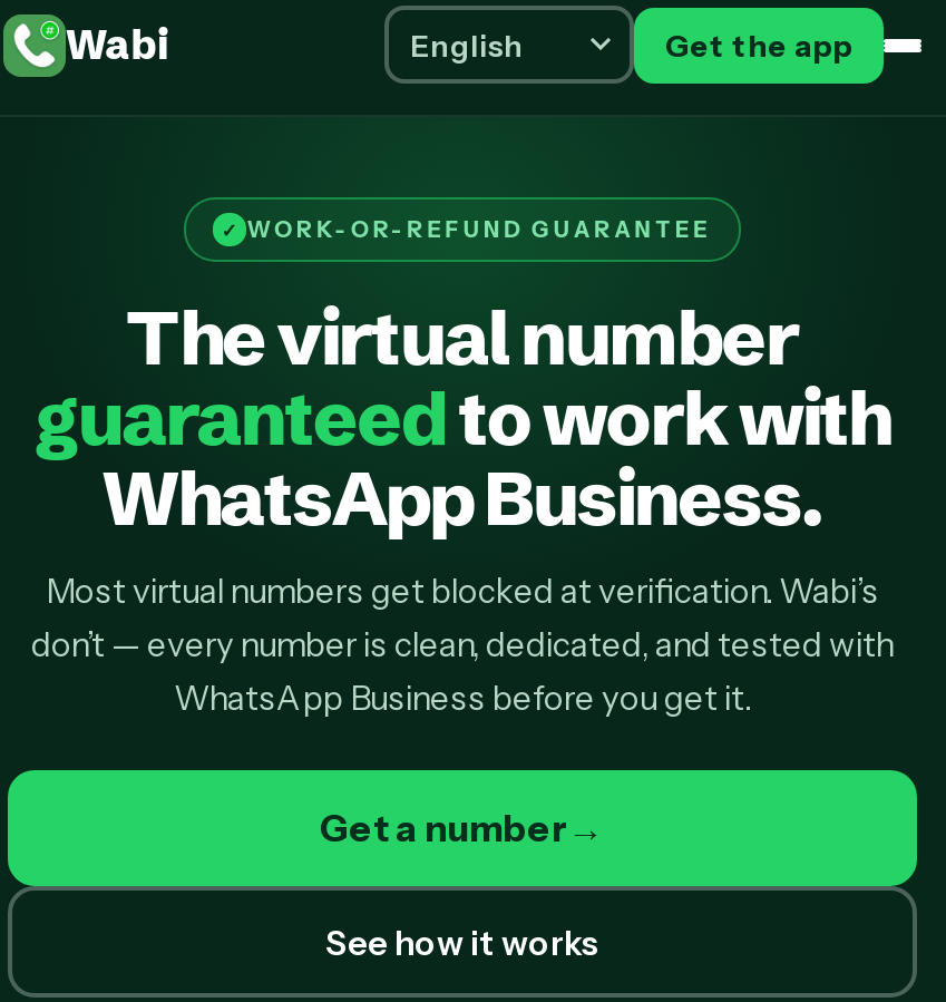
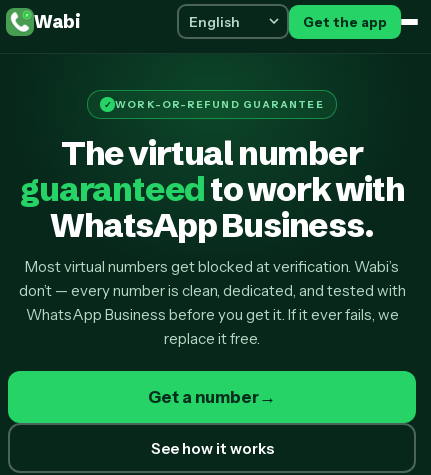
- WhatsApp Business before you get it.
+ WhatsApp Business before you get it. If it ever fails, we
+ replace it free.
